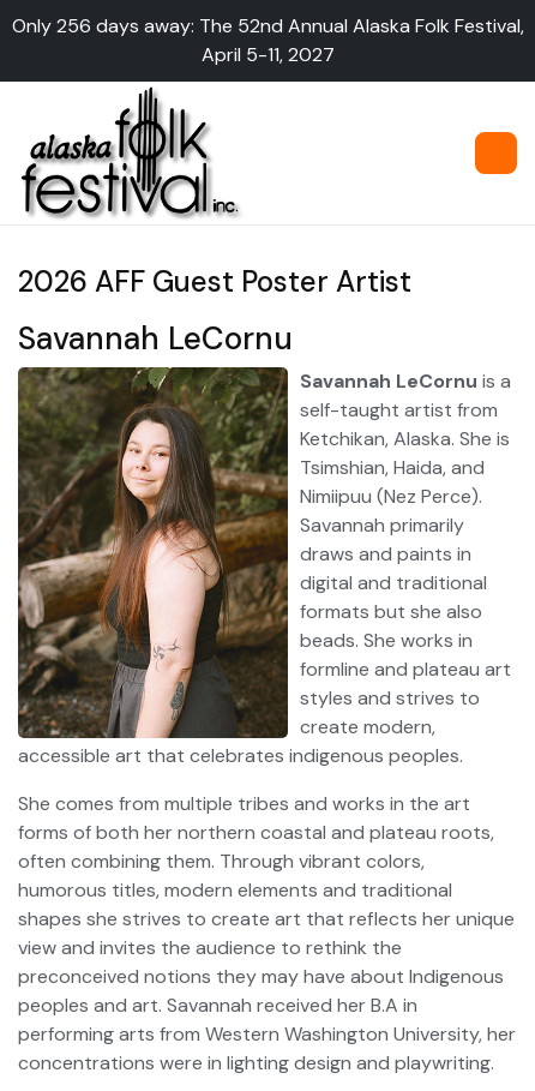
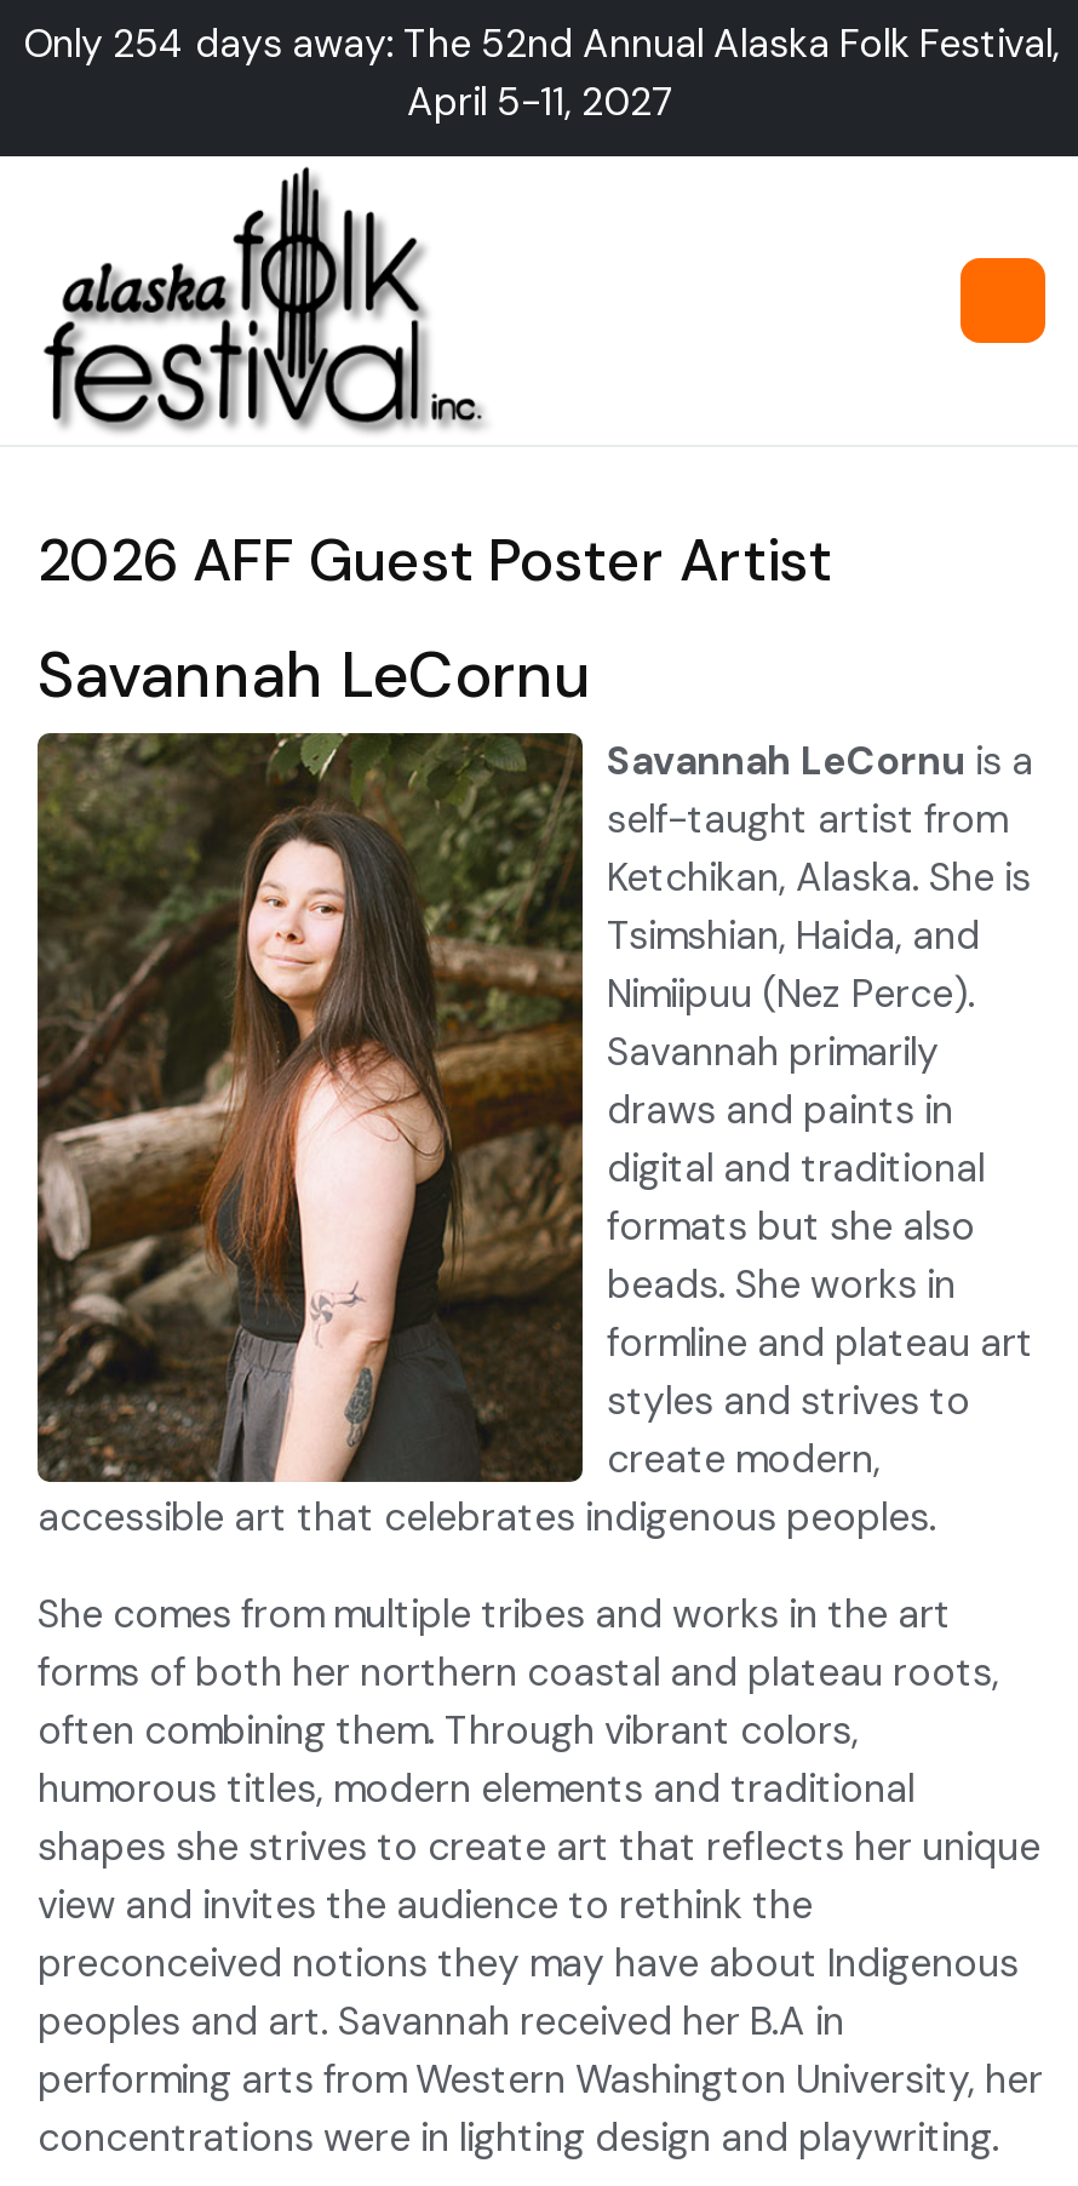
- Only 256 days away: The 52nd Annual Alaska Folk Festival,
+ Only 254 days away: The 52nd Annual Alaska Folk Festival,
